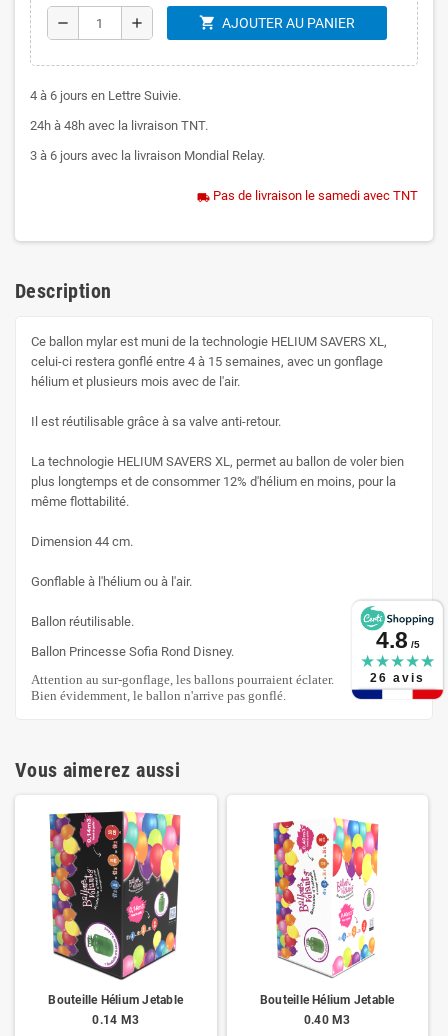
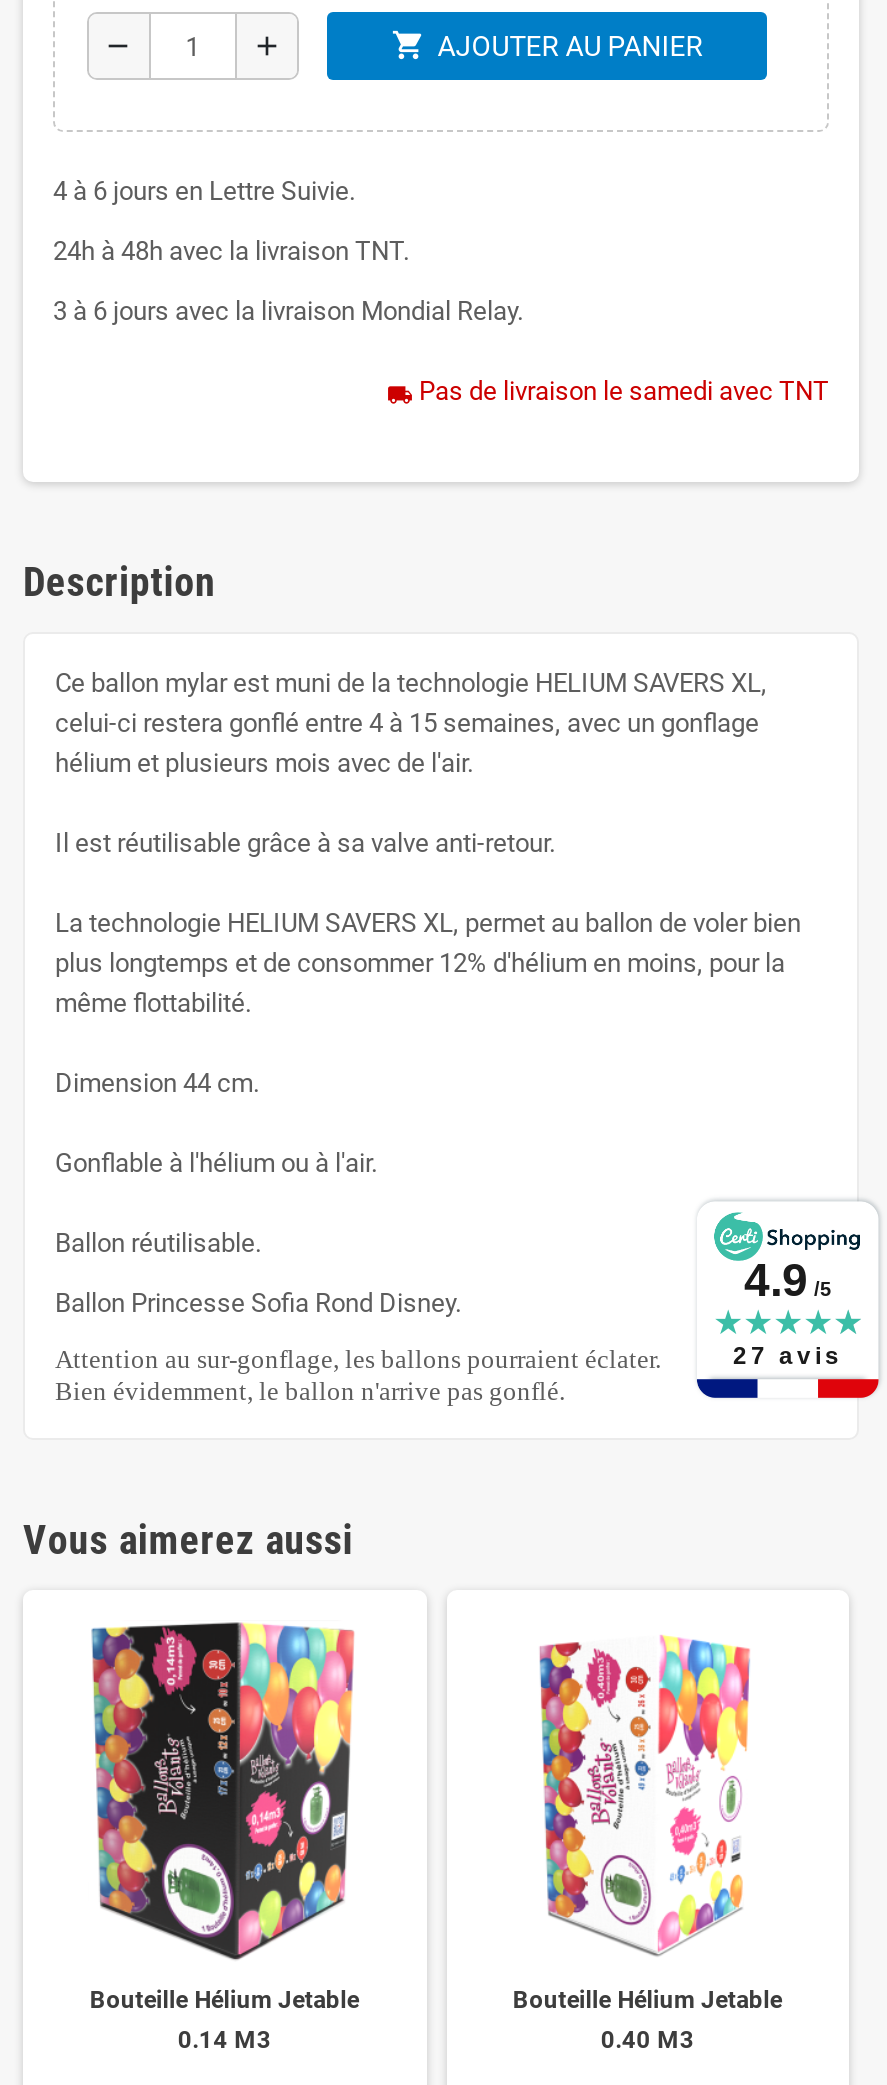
- 4.8 /5
+ 4.9 /5

- 26 avis
+ 27 avis
